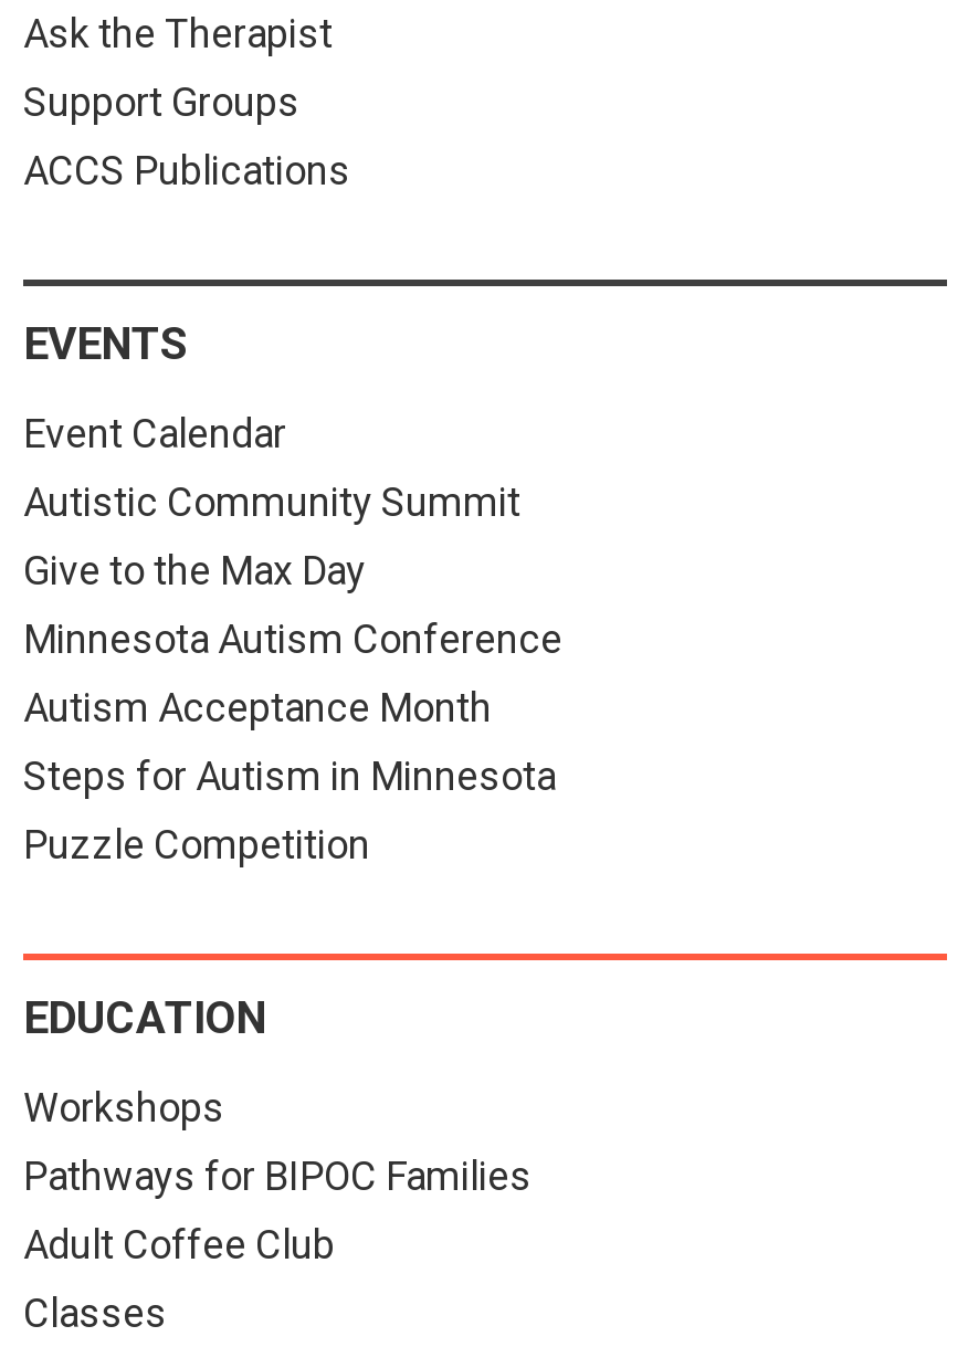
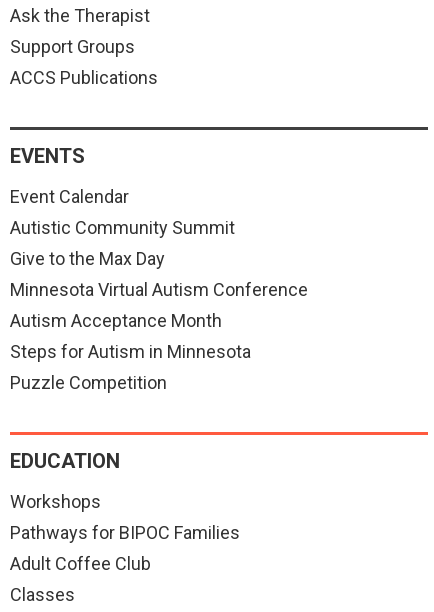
- Minnesota Autism Conference
+ Minnesota Virtual Autism Conference
